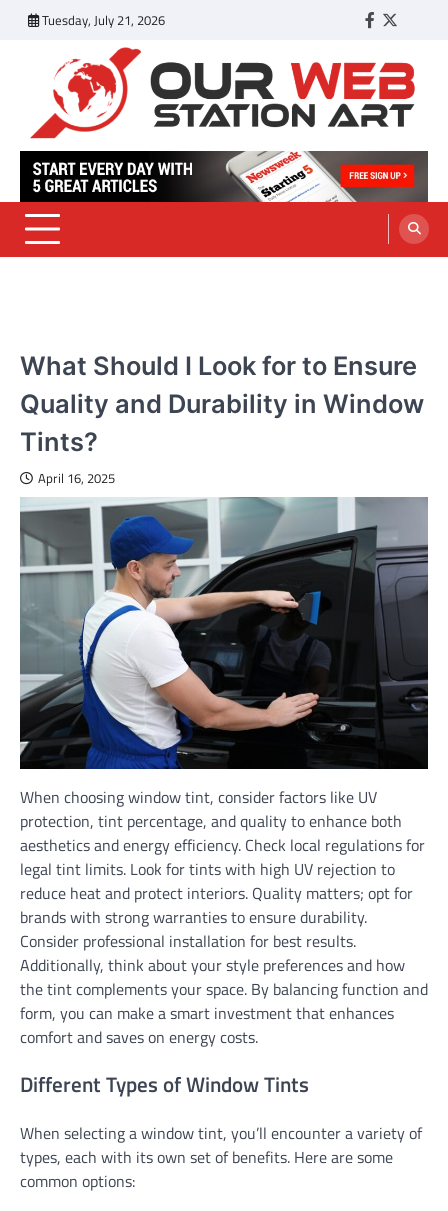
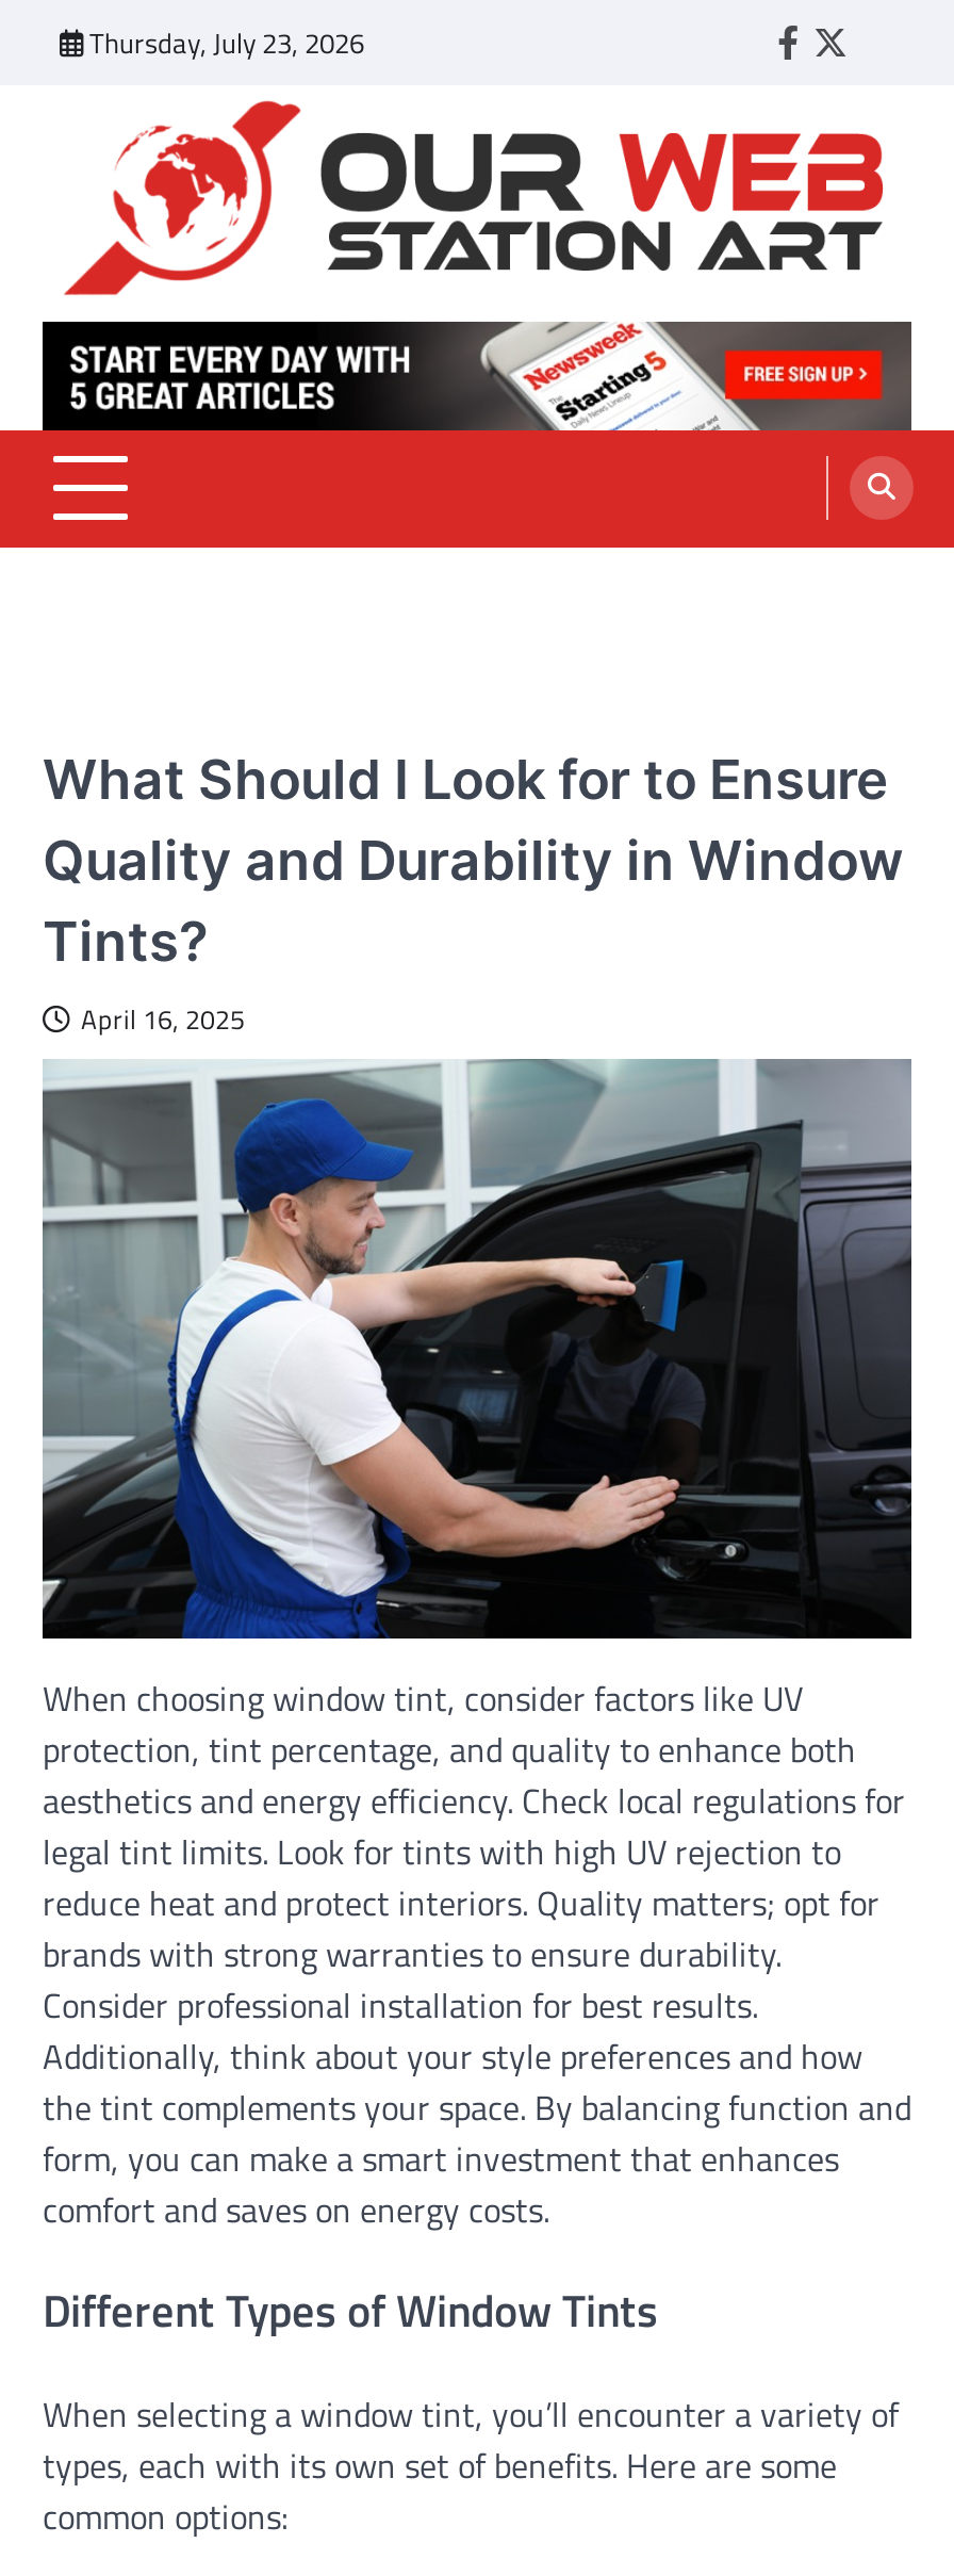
- Tuesday, July 21, 2026
+ Thursday, July 23, 2026
